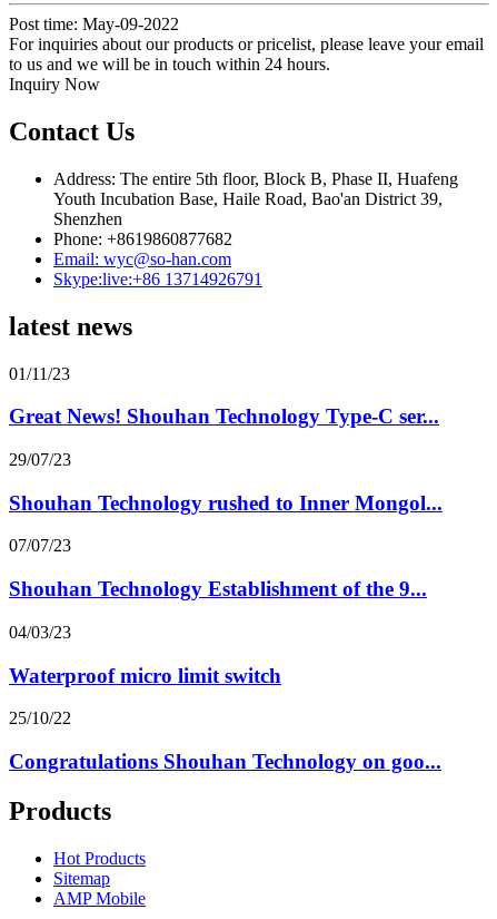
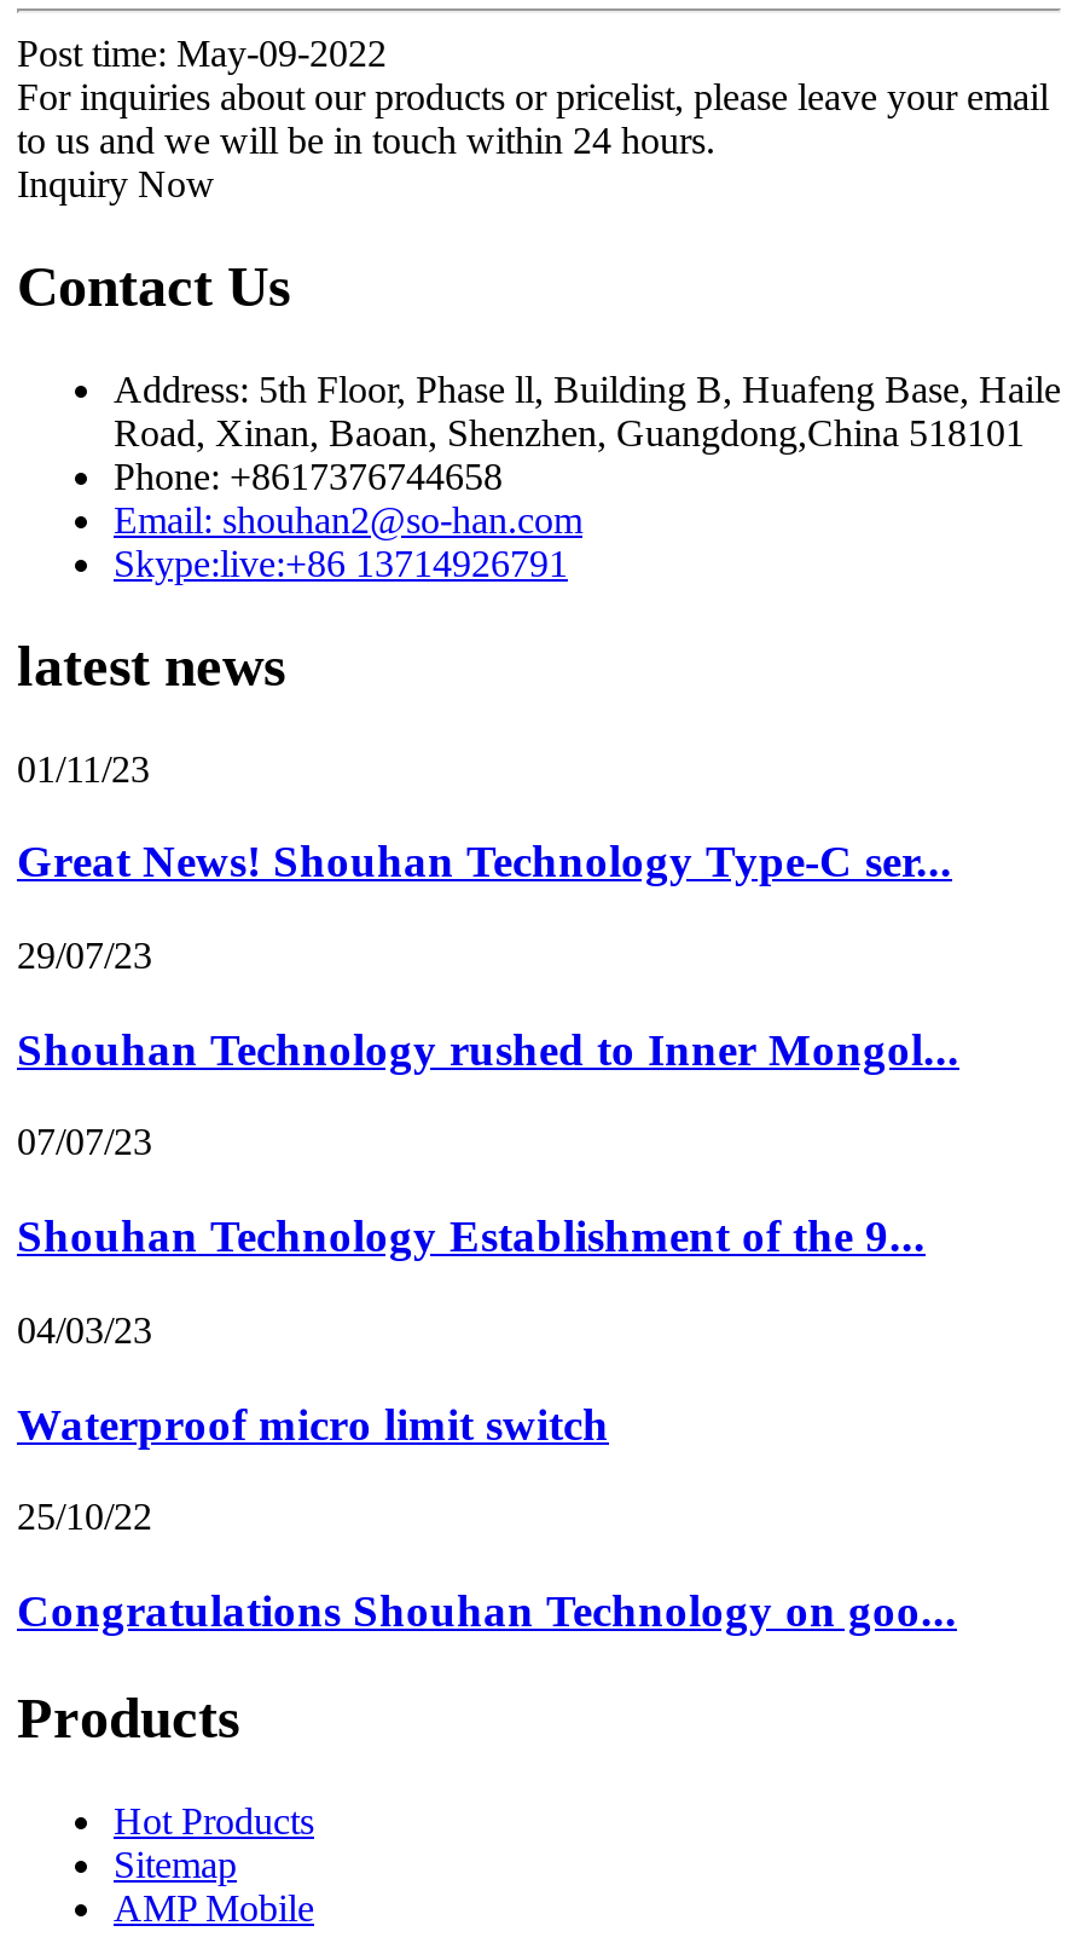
- Address: The entire 5th floor, Block B, Phase II, Huafeng
- Youth Incubation Base, Haile Road, Bao'an District 39,
- Shenzhen
- Phone: +8619860877682
- Email: wyc@so-han.com
+ Address: 5th Floor, Phase ll, Building B, Huafeng Base, Haile
+ Road, Xinan, Baoan, Shenzhen, Guangdong,China 518101
+ Phone: +8617376744658
+ Email: shouhan2@so-han.com
